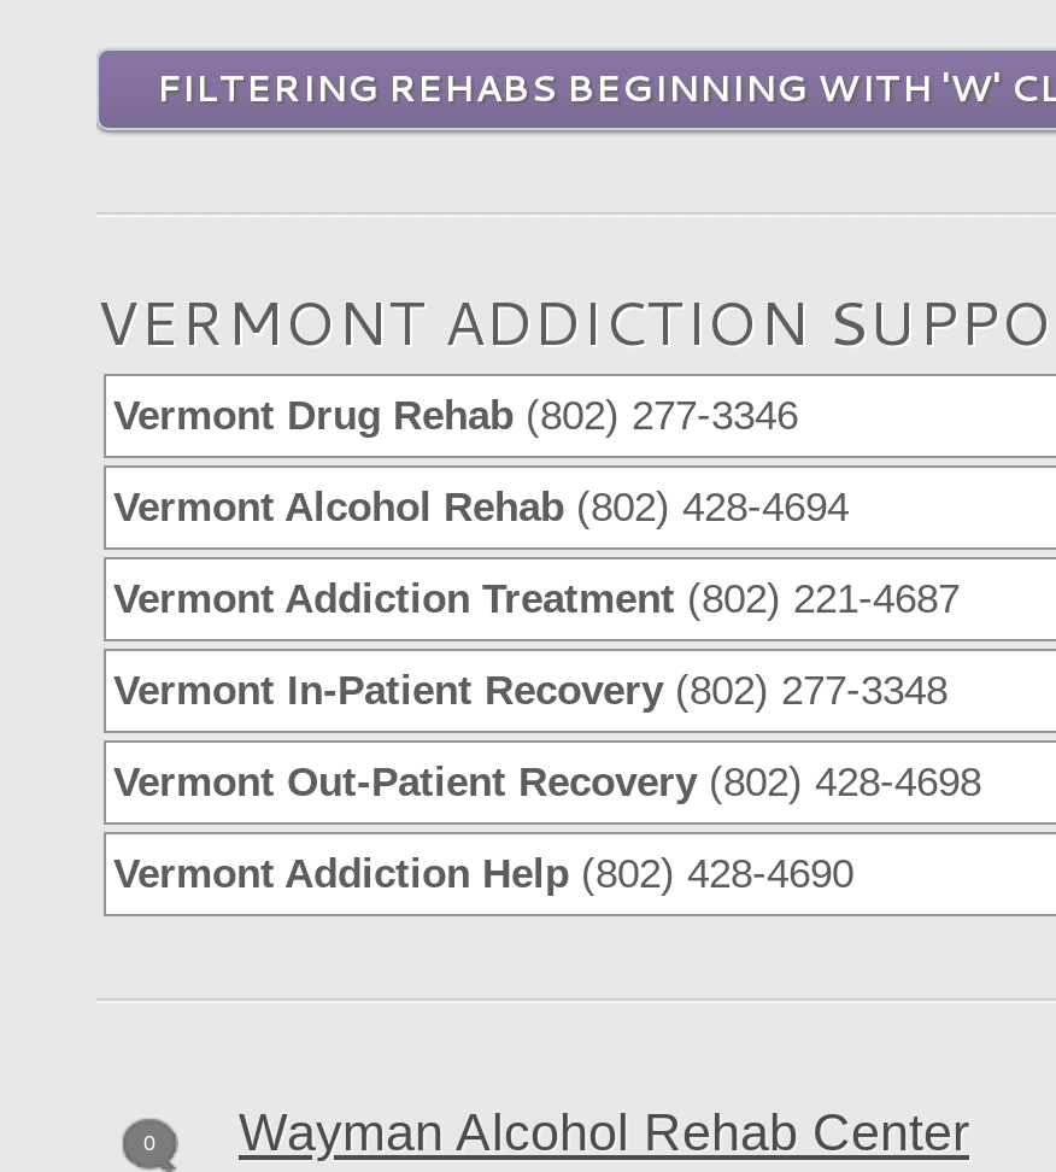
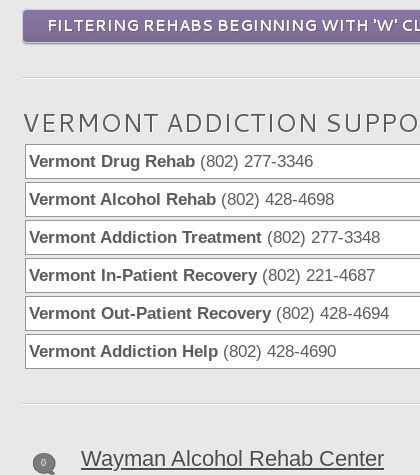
- Vermont Alcohol Rehab (802) 428-4694
+ Vermont Alcohol Rehab (802) 428-4698

- Vermont Addiction Treatment (802) 221-4687
+ Vermont Addiction Treatment (802) 277-3348

- Vermont In-Patient Recovery (802) 277-3348
+ Vermont In-Patient Recovery (802) 221-4687

- Vermont Out-Patient Recovery (802) 428-4698
+ Vermont Out-Patient Recovery (802) 428-4694
